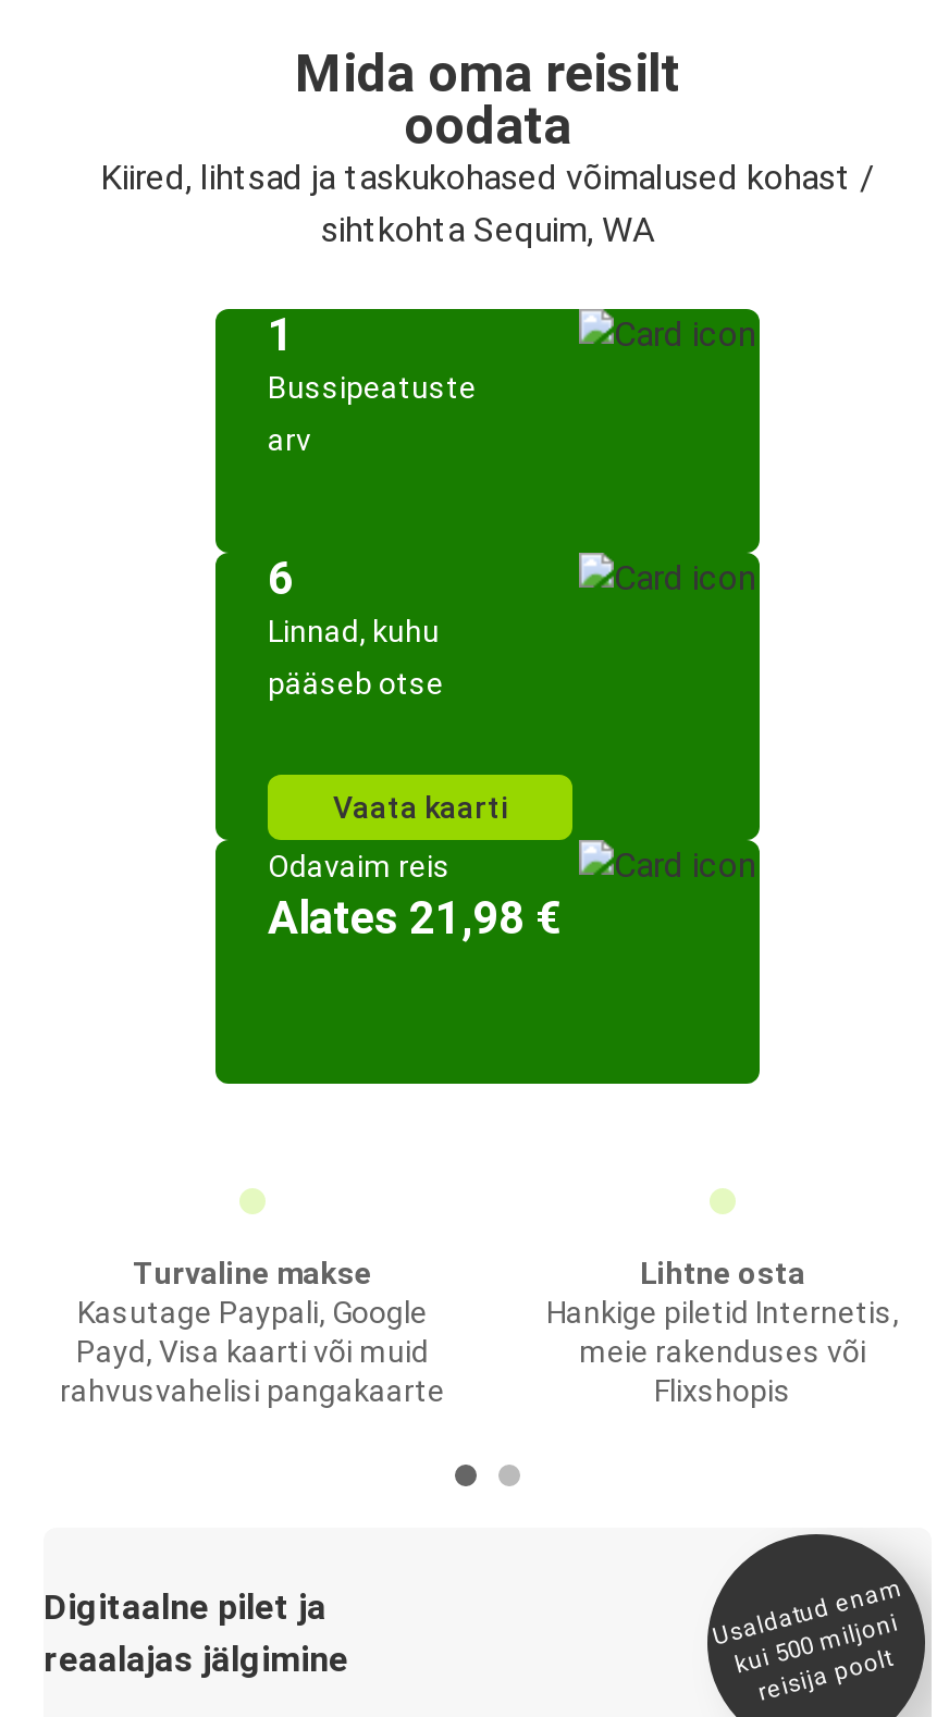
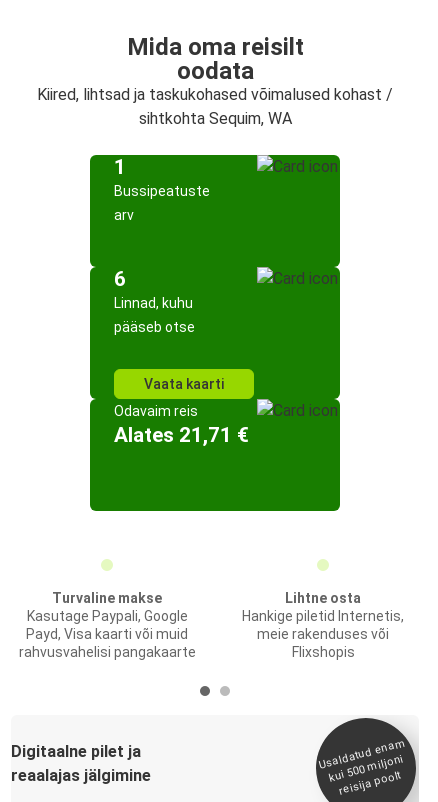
- Alates 21,98 €
+ Alates 21,71 €
